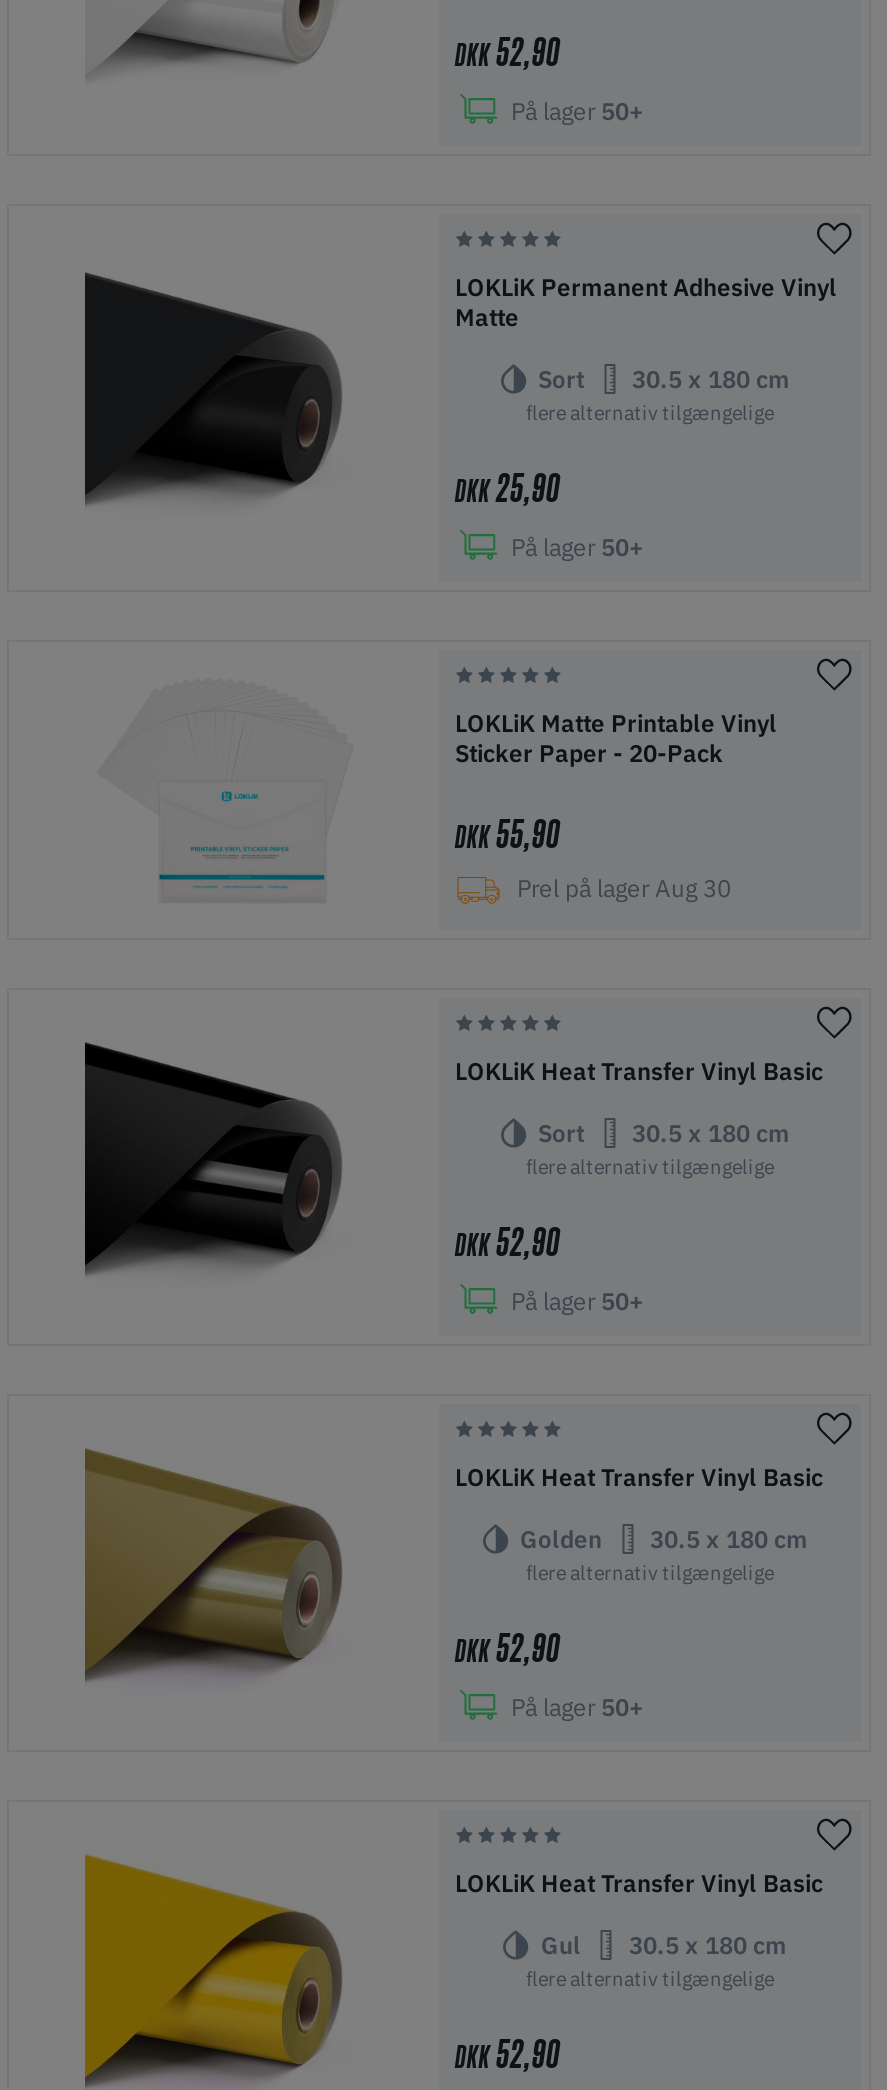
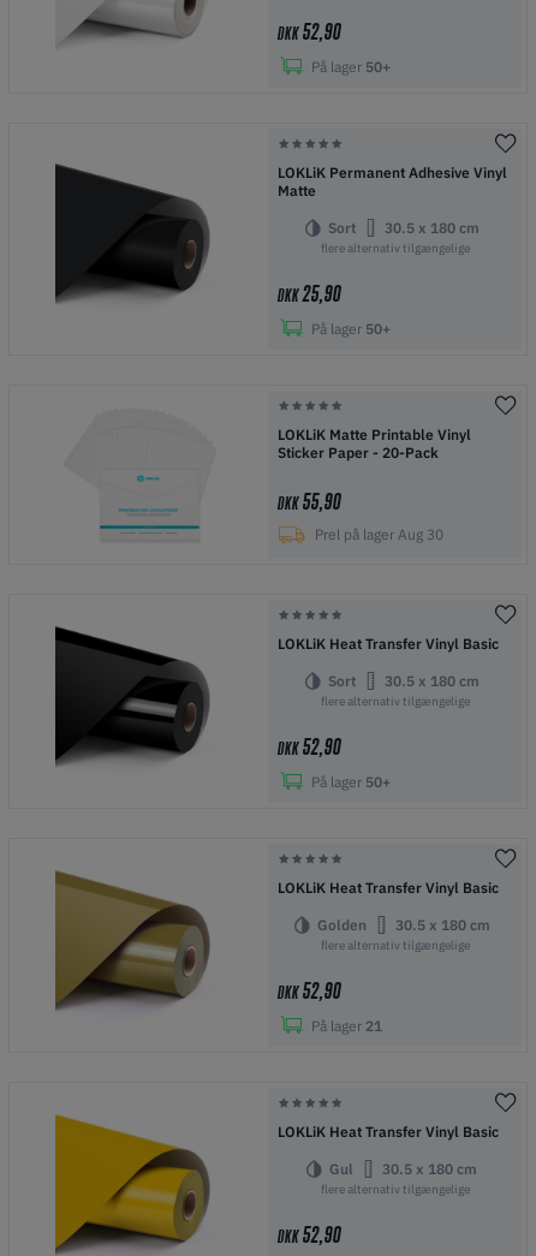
- På lager 50+
+ På lager 21
